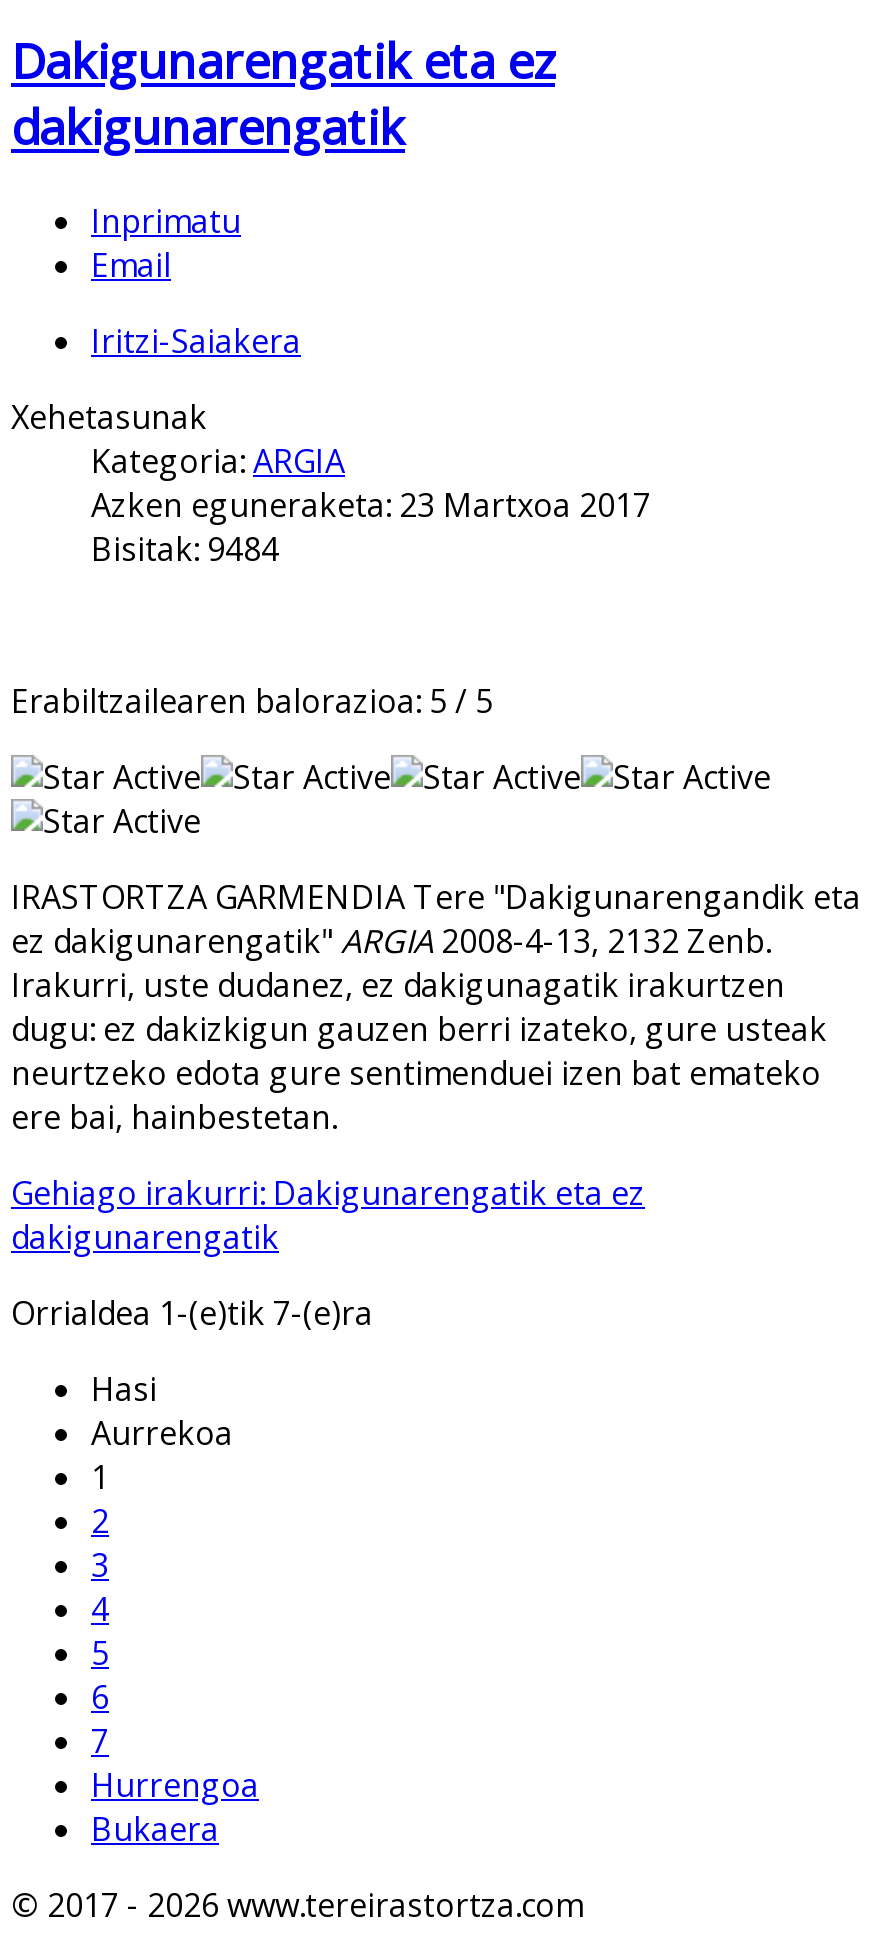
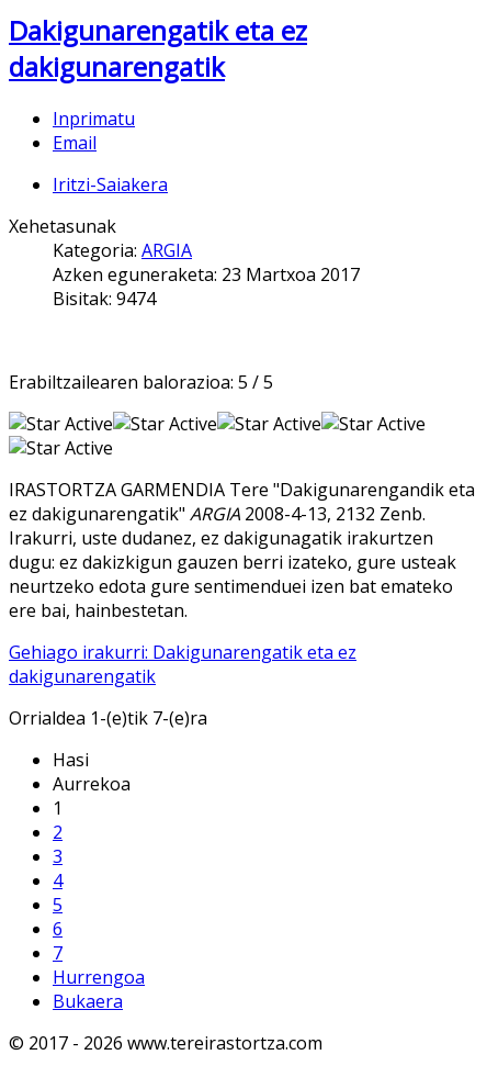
- Bisitak: 9484
+ Bisitak: 9474
